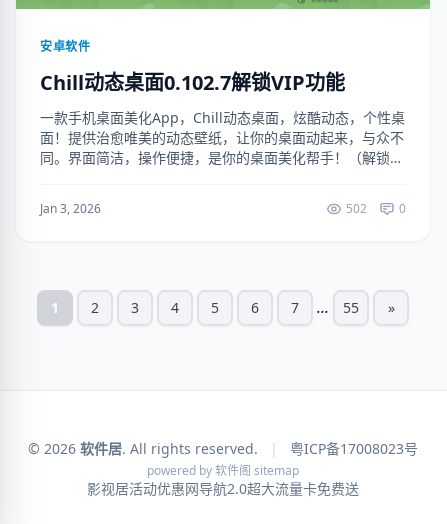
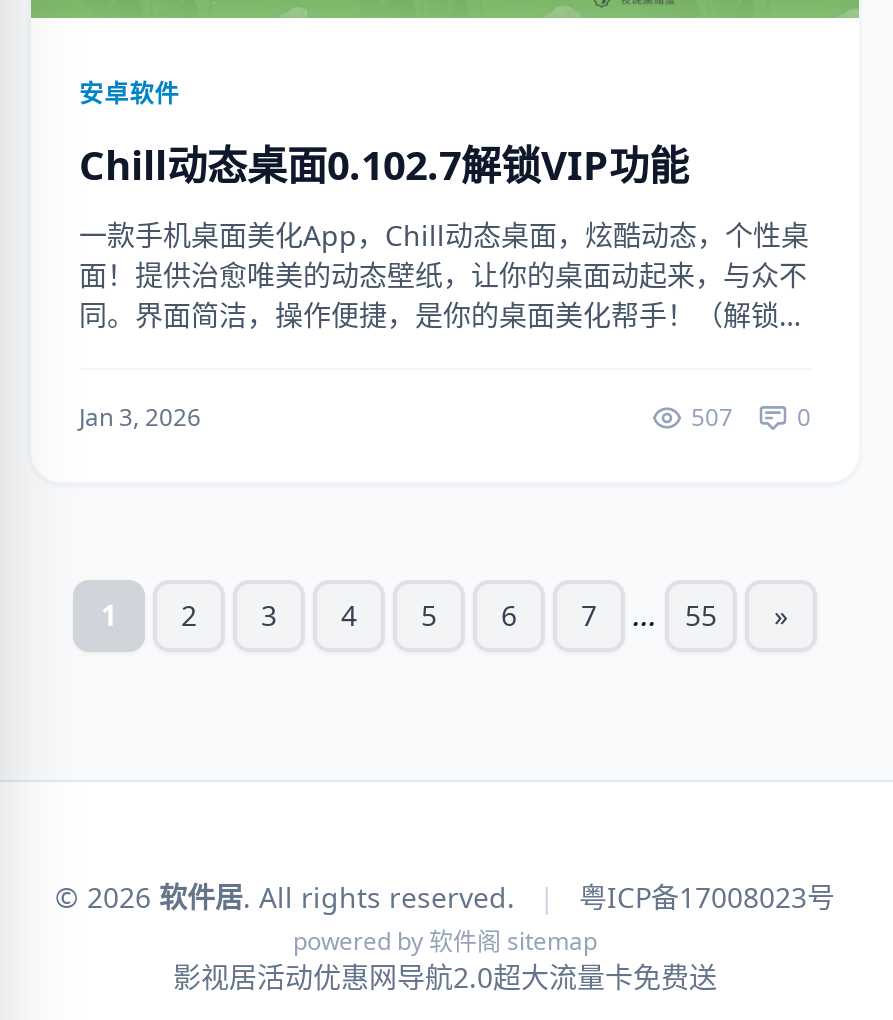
- 502 0
+ 507 0
